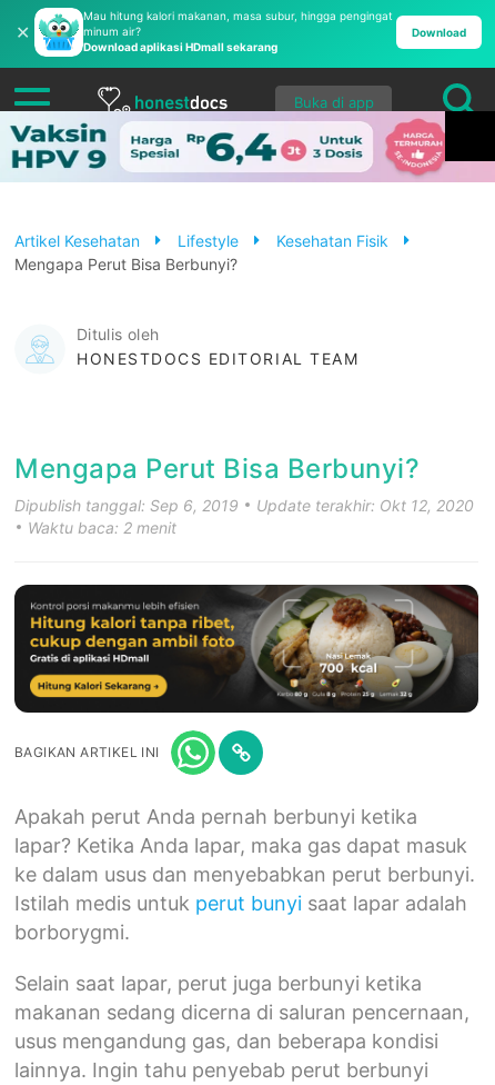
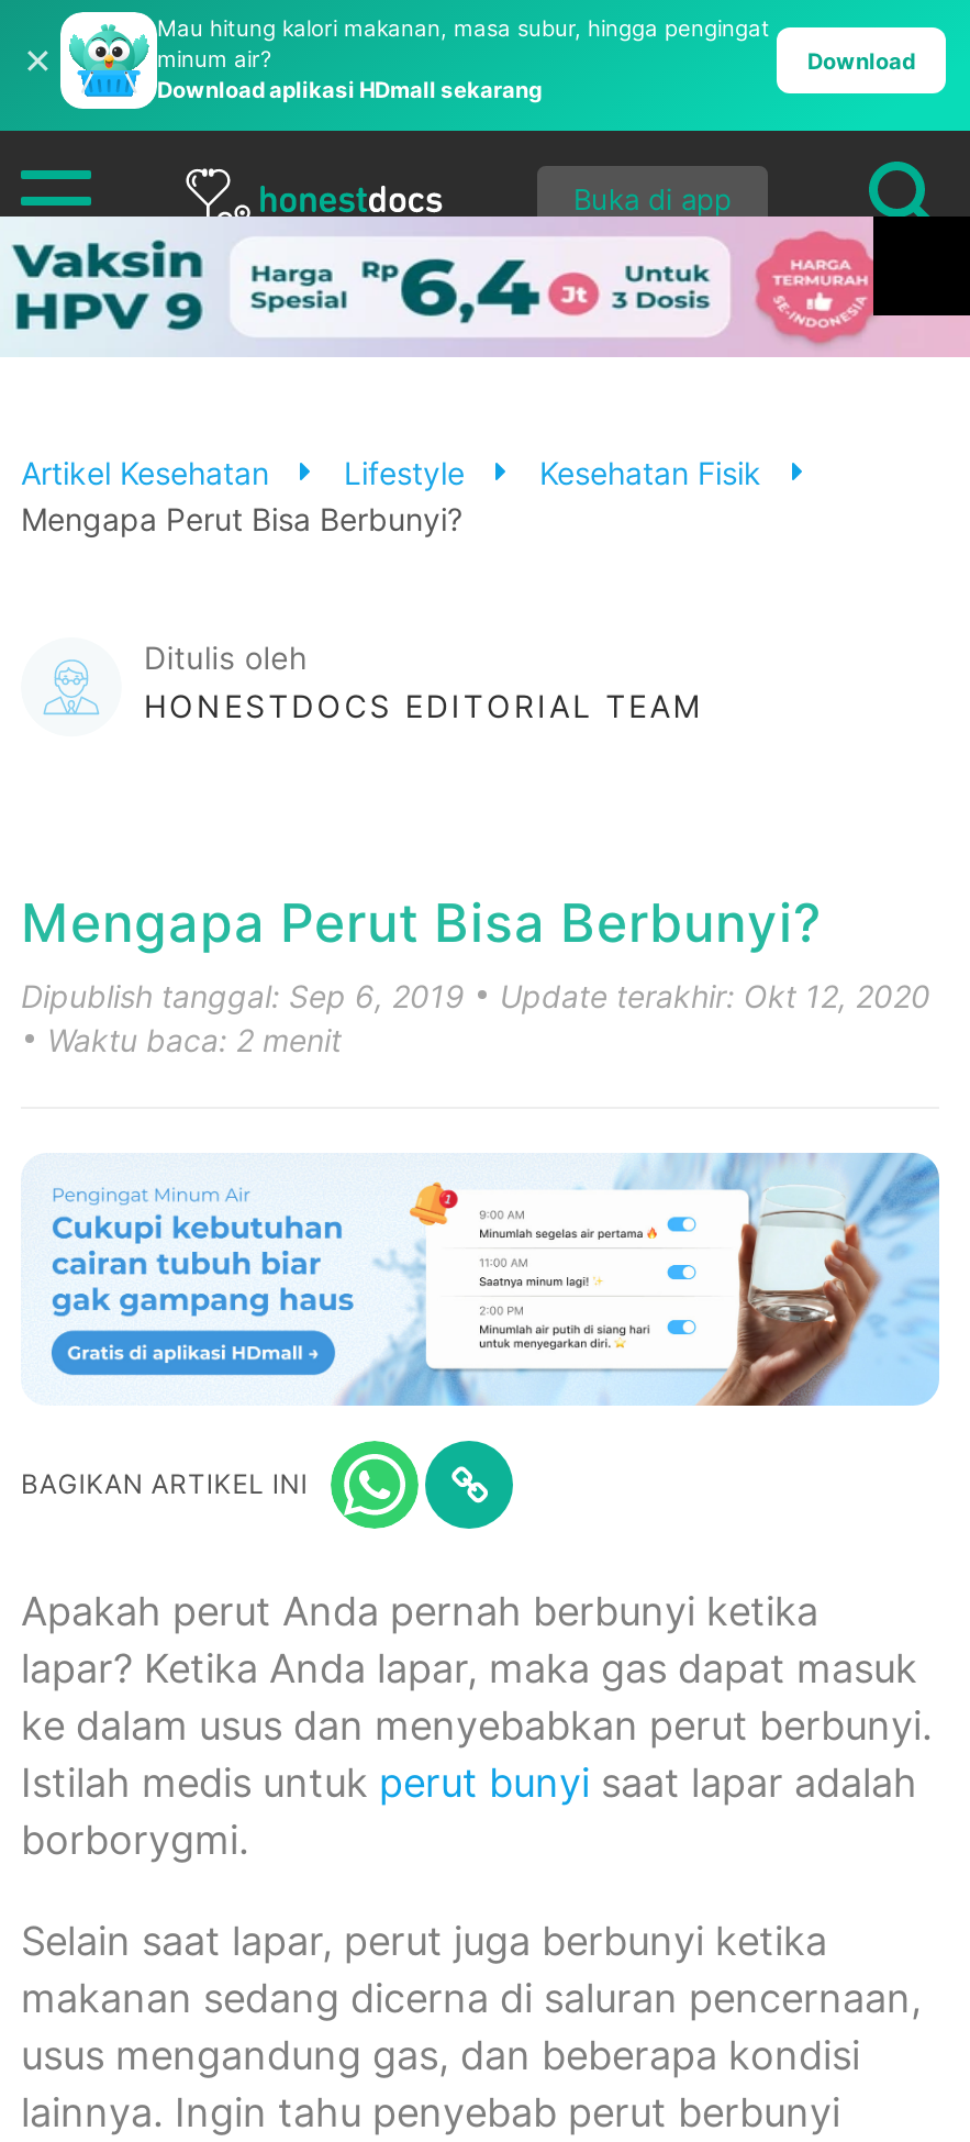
- [image]
+ [image]
